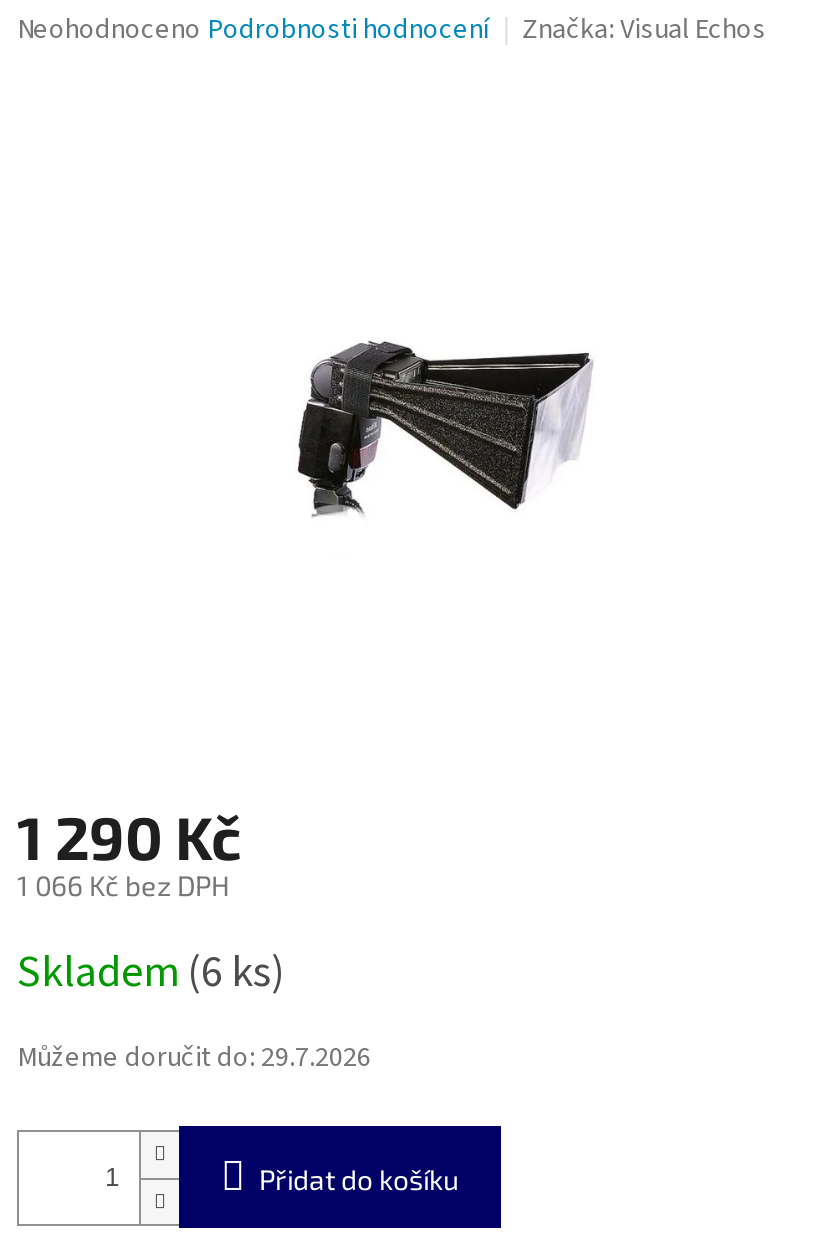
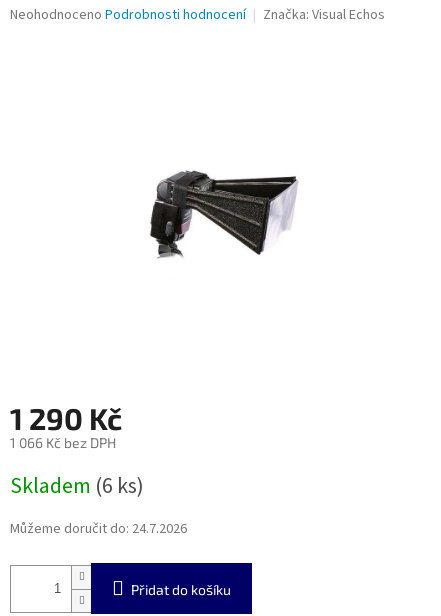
- Můžeme doručit do: 29.7.2026
+ Můžeme doručit do: 24.7.2026
